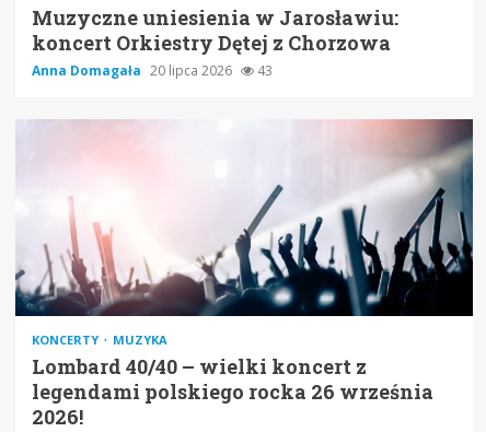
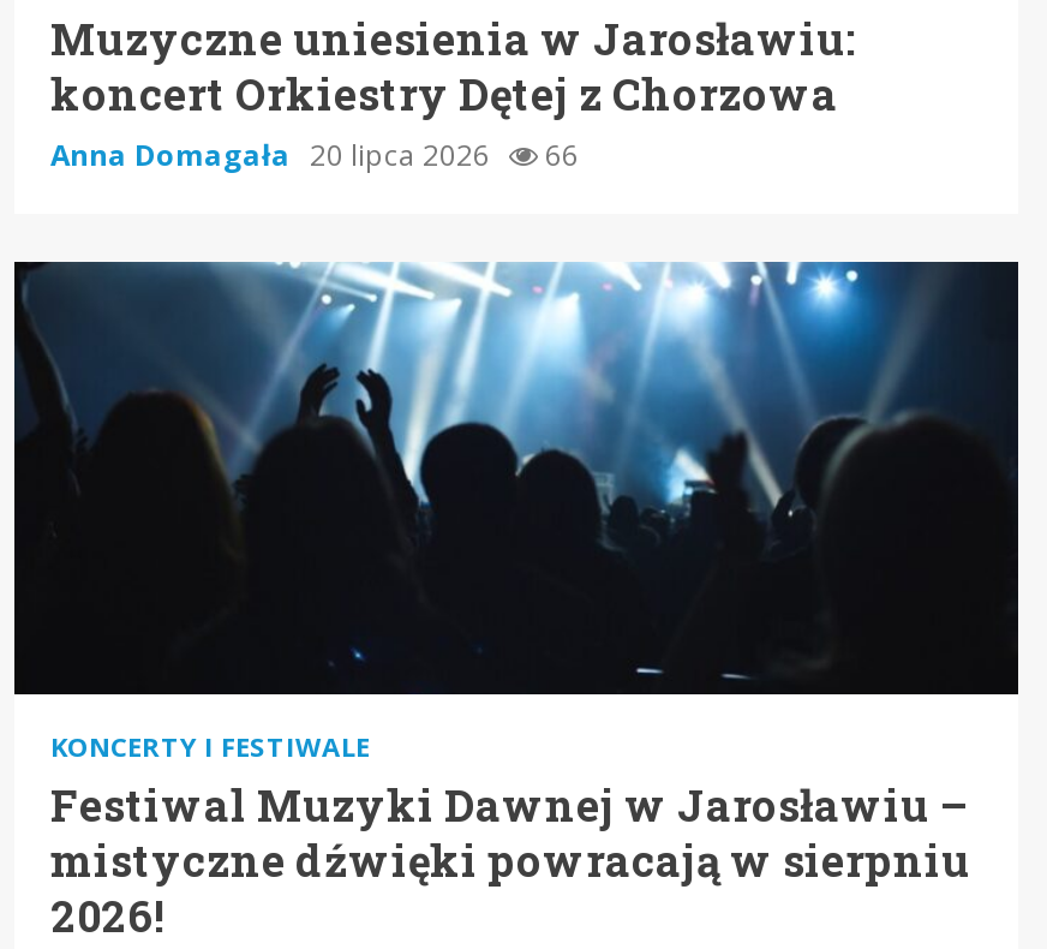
- Anna Domagała 20 lipca 2026 43
+ Anna Domagała 20 lipca 2026 66

- [image]
- KONCERTY
- MUZYKA
- Lombard 40/40 – wielki koncert z
- legendami polskiego rocka 26 września
+ [image]
+ KONCERTY I FESTIWALE
+ Festiwal Muzyki Dawnej w Jarosławiu –
+ mistyczne dźwięki powracają w sierpniu
